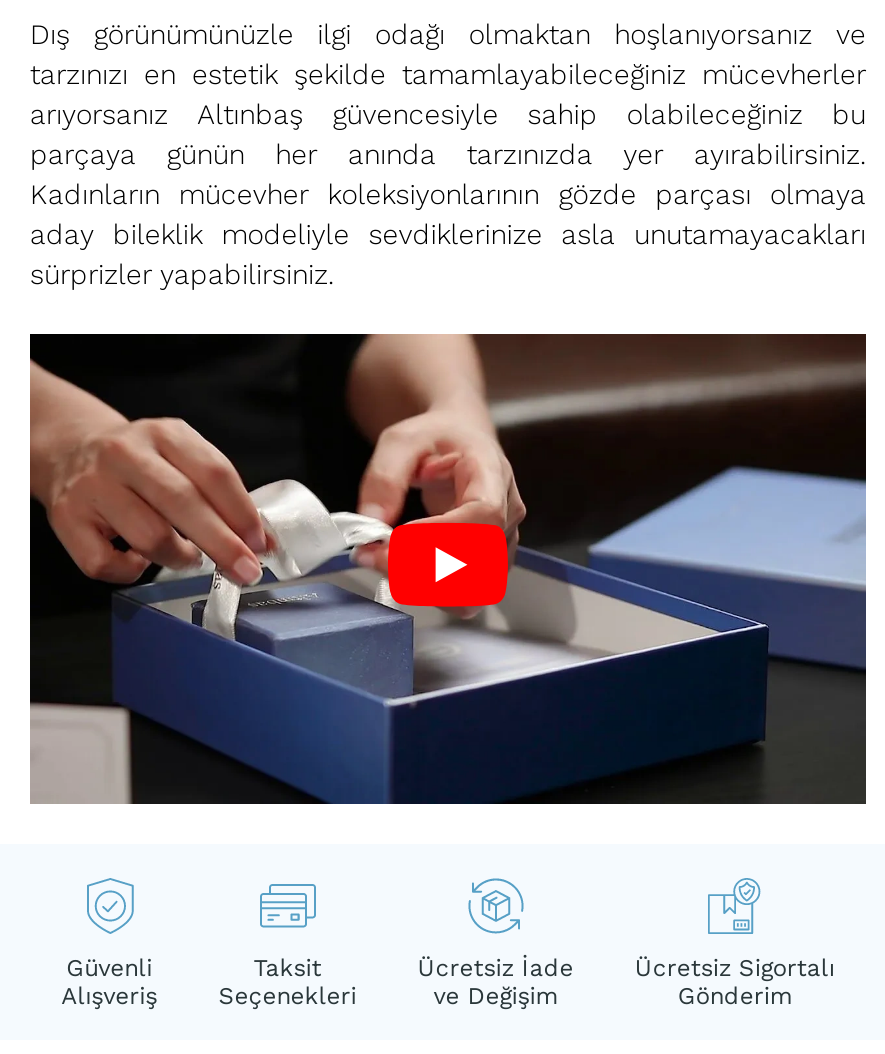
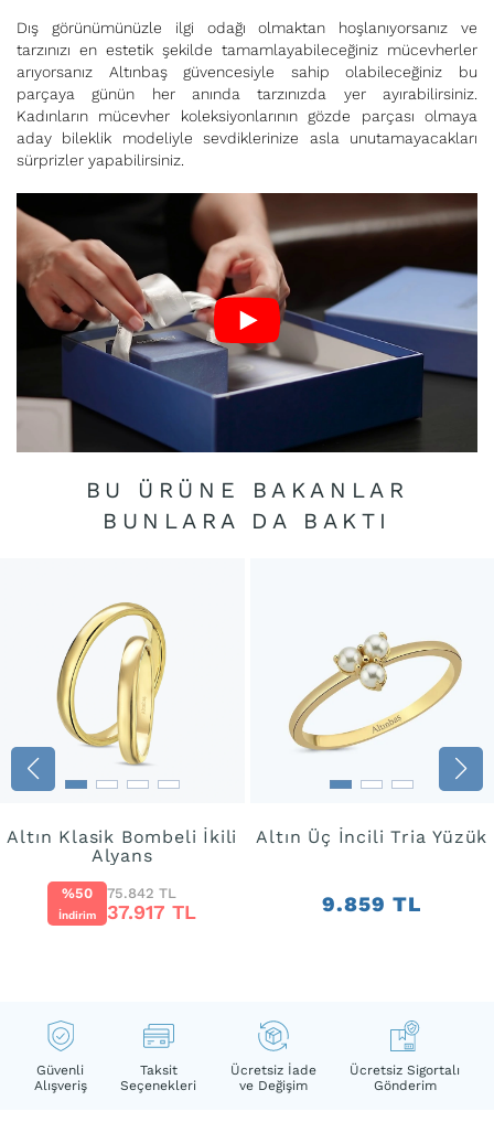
+ [image]
+ Altın Klasik Bombeli İkili
+ Alyans
+ %50
+ İndirim

+ BU ÜRÜNE BAKANLAR
+ BUNLARA DA BAKTI

+ 75.842 TL
+ 37.917 TL

+ [image]
+ Altın Üç İncili Tria Yüzük
+ 9.859 TL
